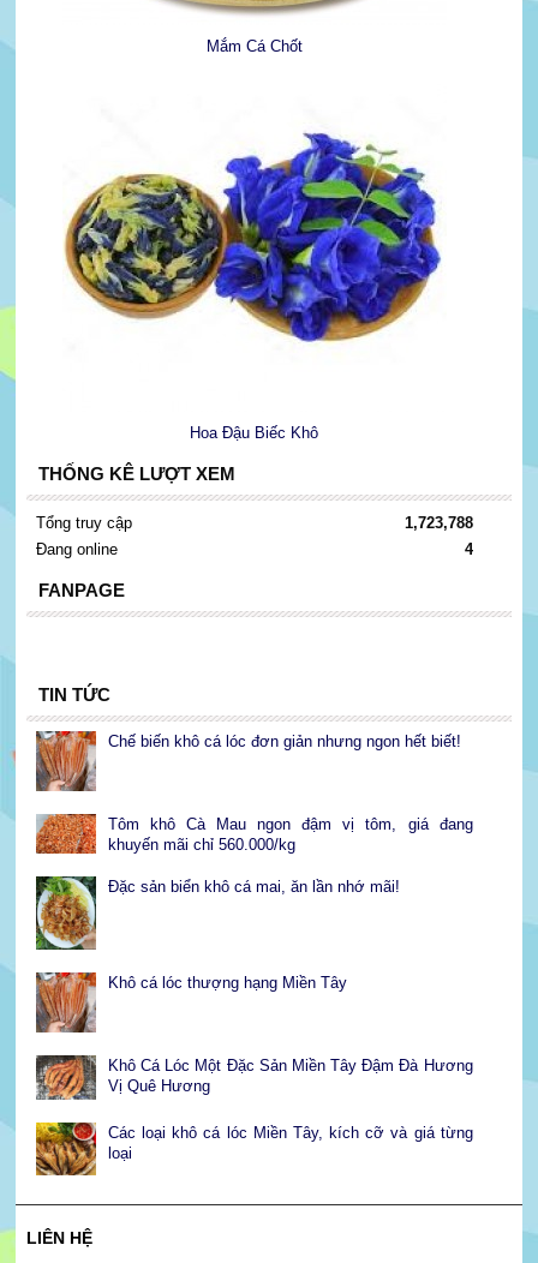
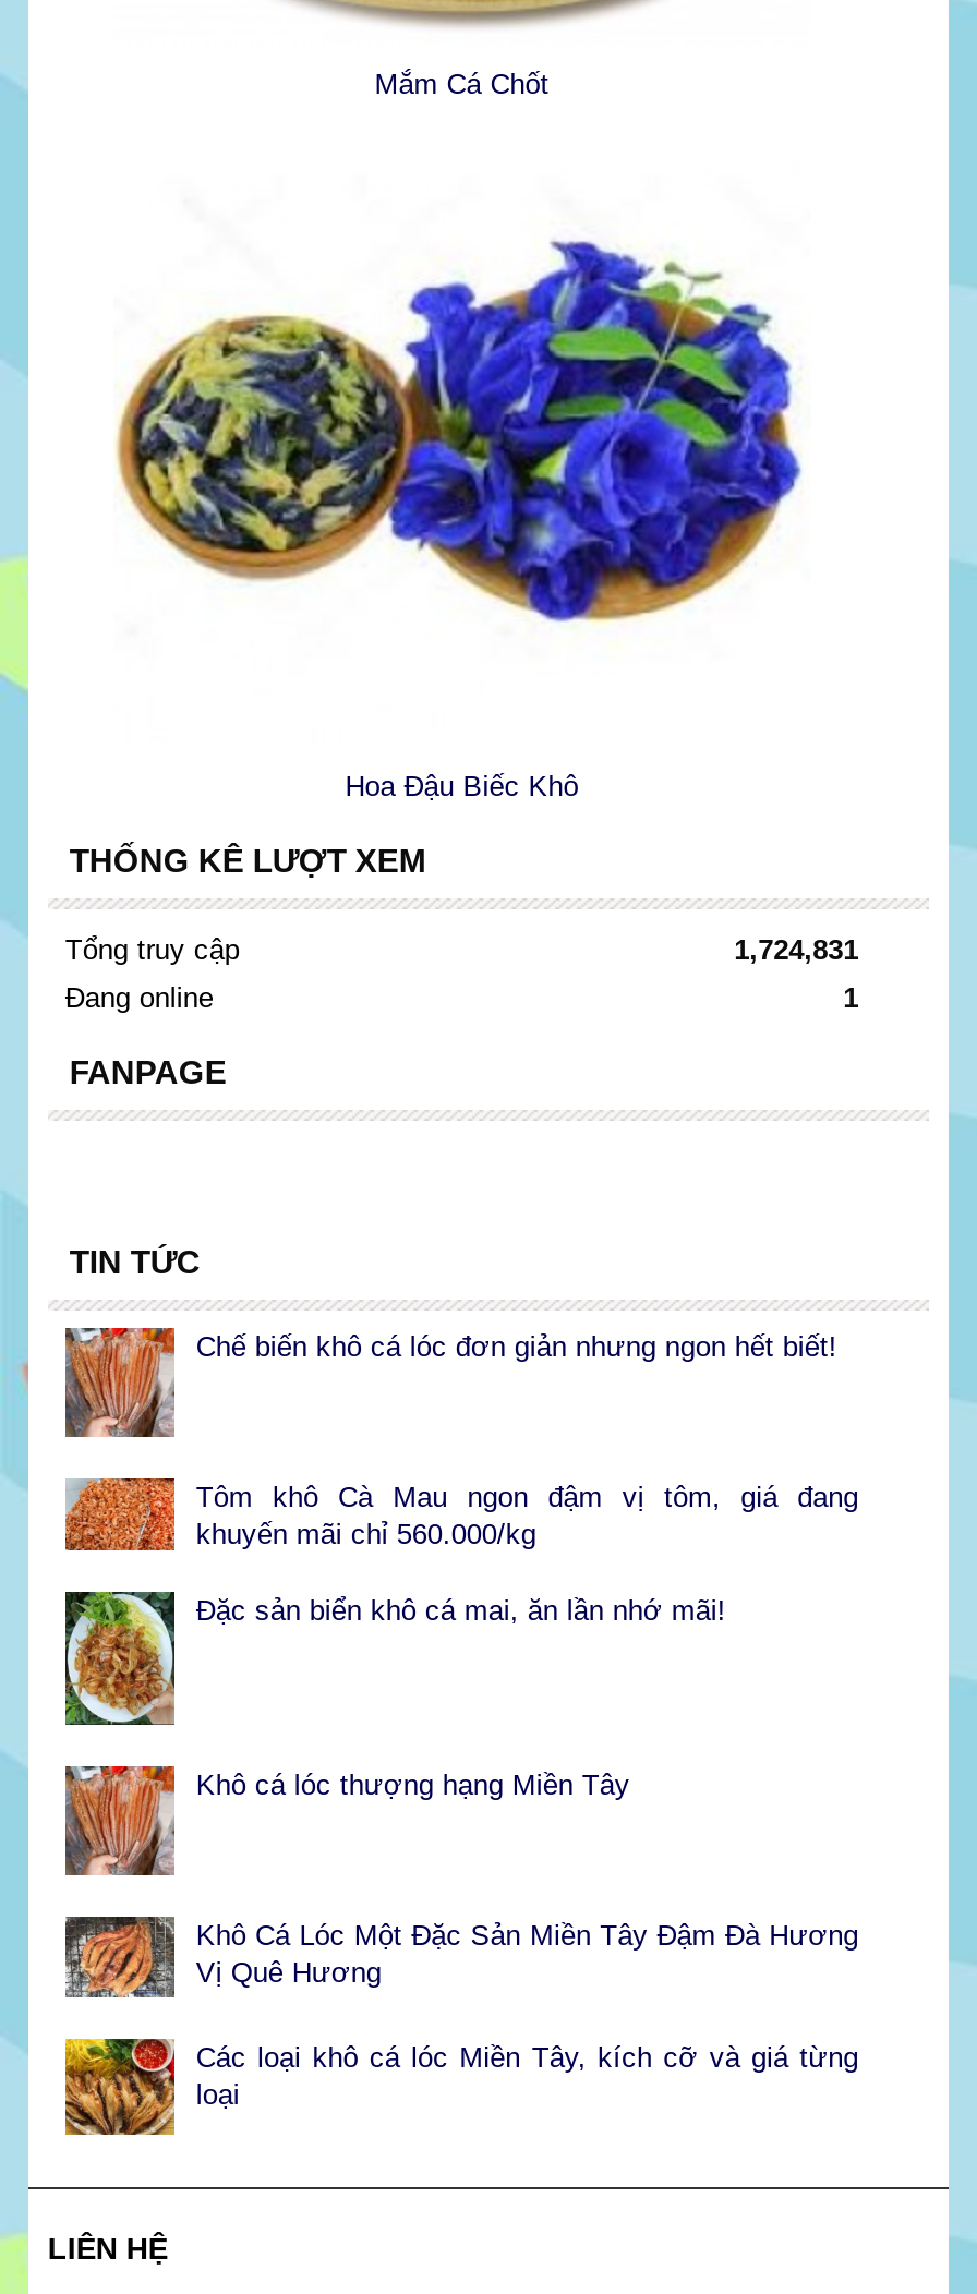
- 1,723,788
+ 1,724,831

- 4
+ 1
